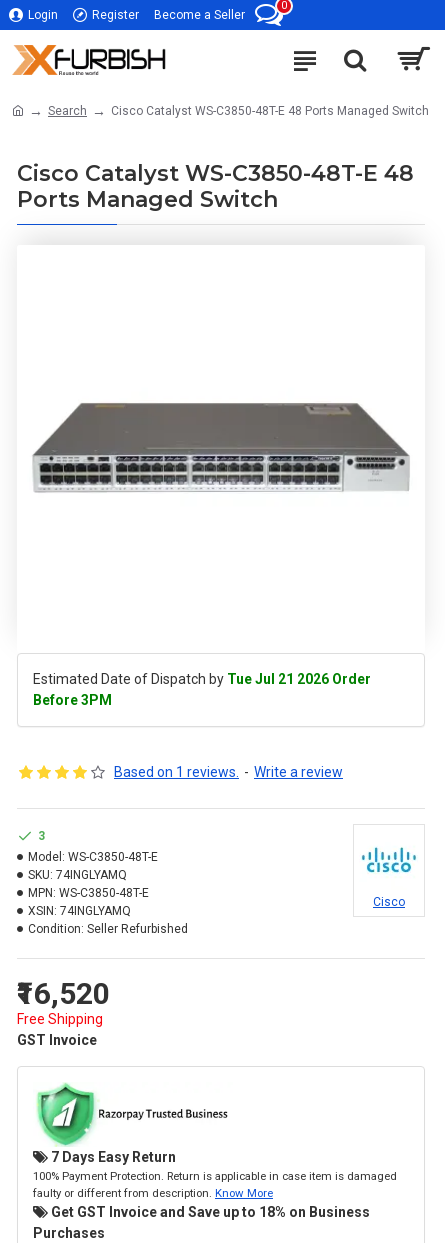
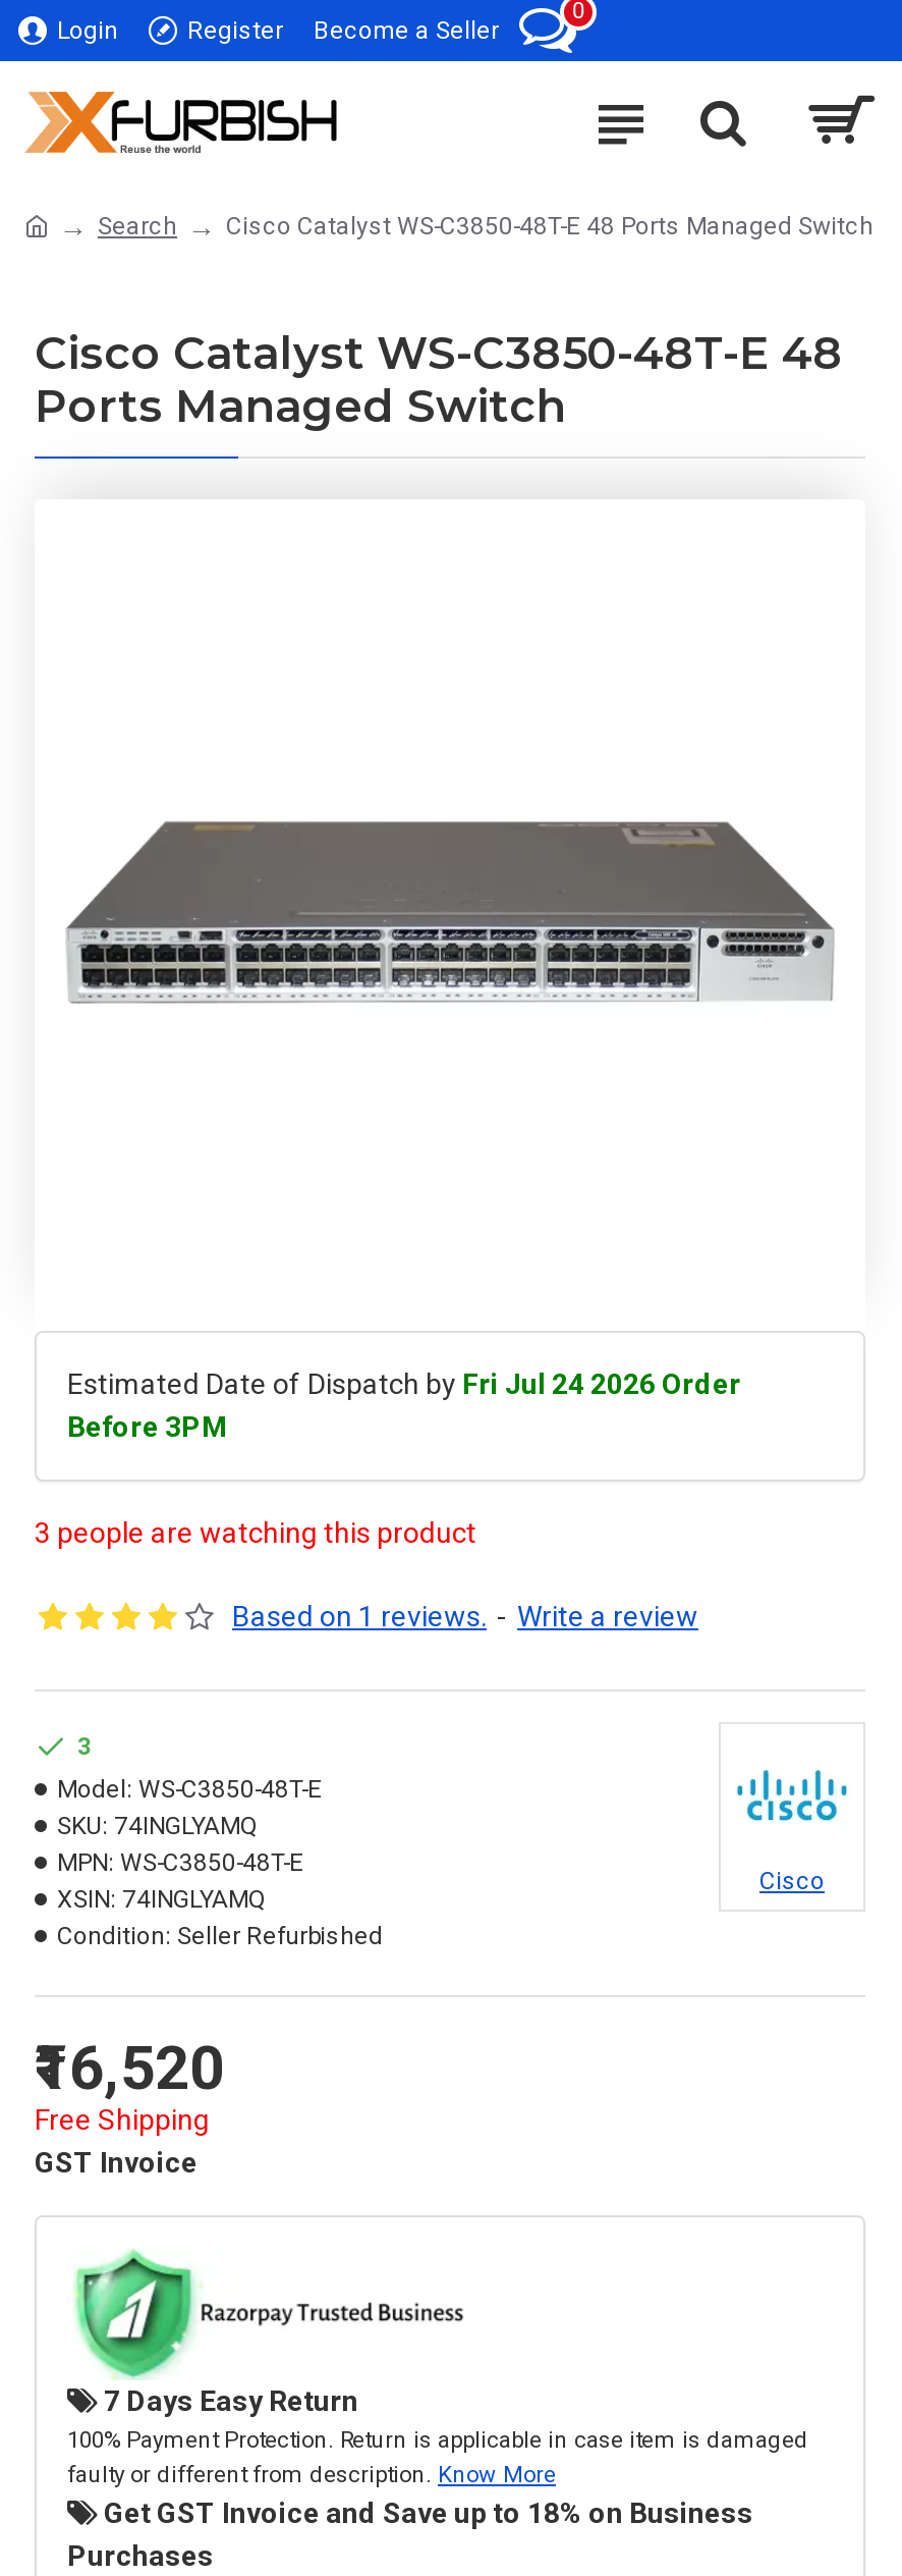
- Estimated Date of Dispatch by Tue Jul 21 2026 Order
+ Estimated Date of Dispatch by Fri Jul 24 2026 Order

+ 3 people are watching this product
